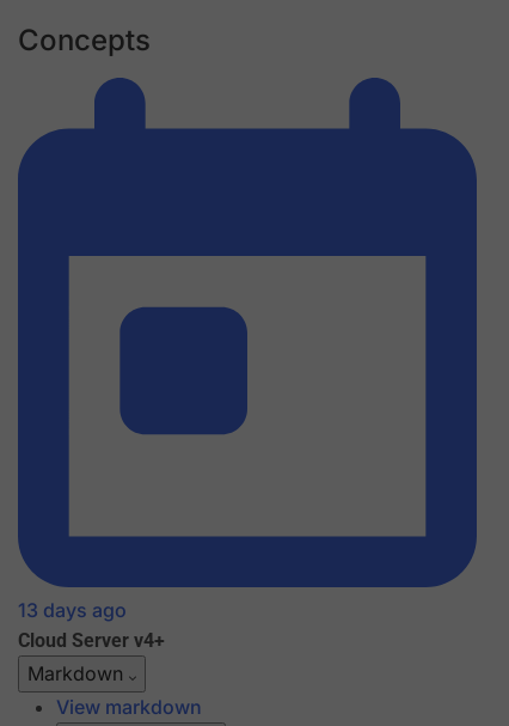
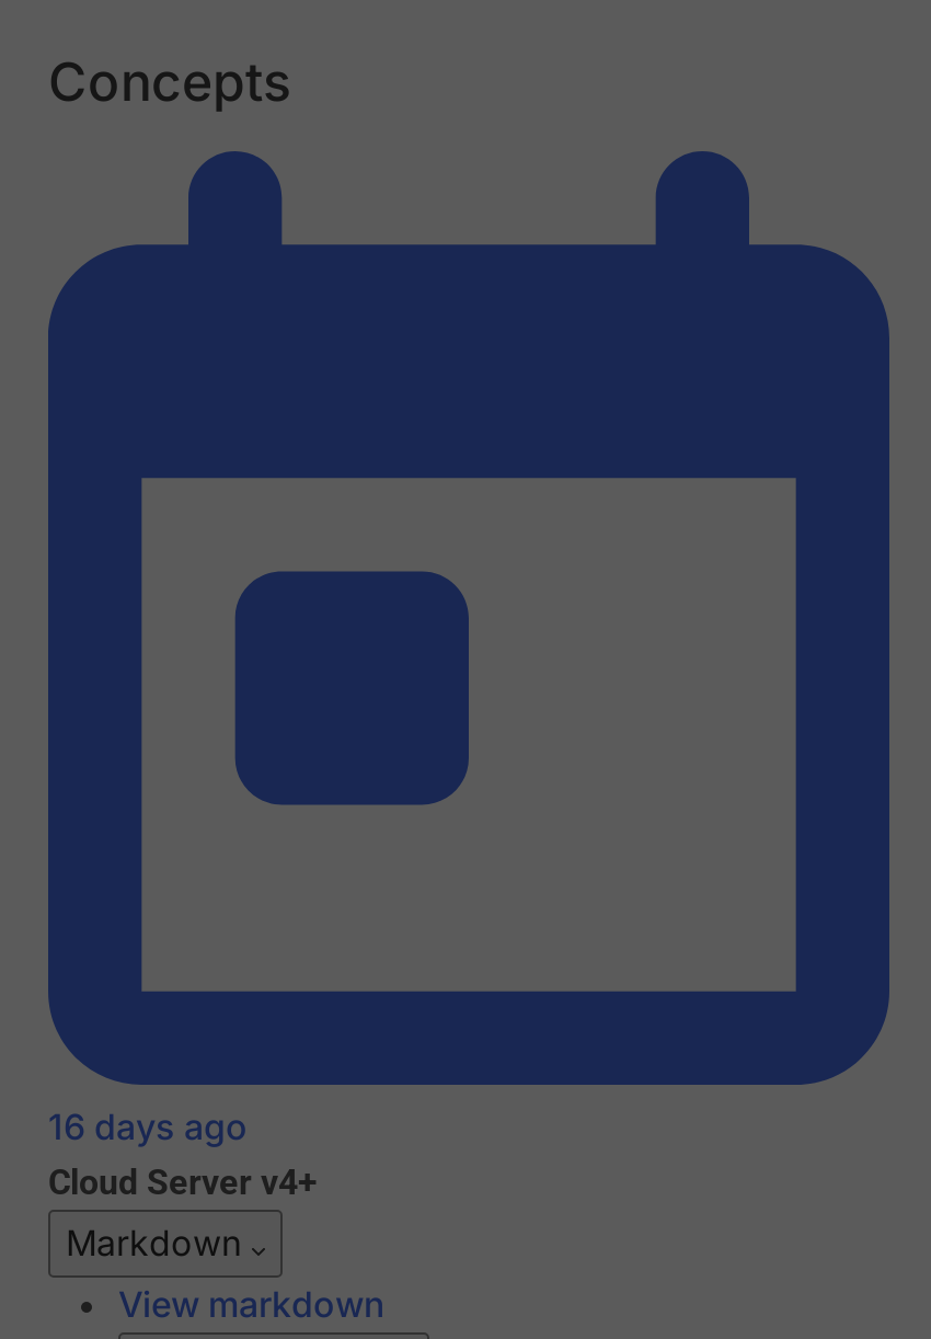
- 13 days ago
+ 16 days ago
